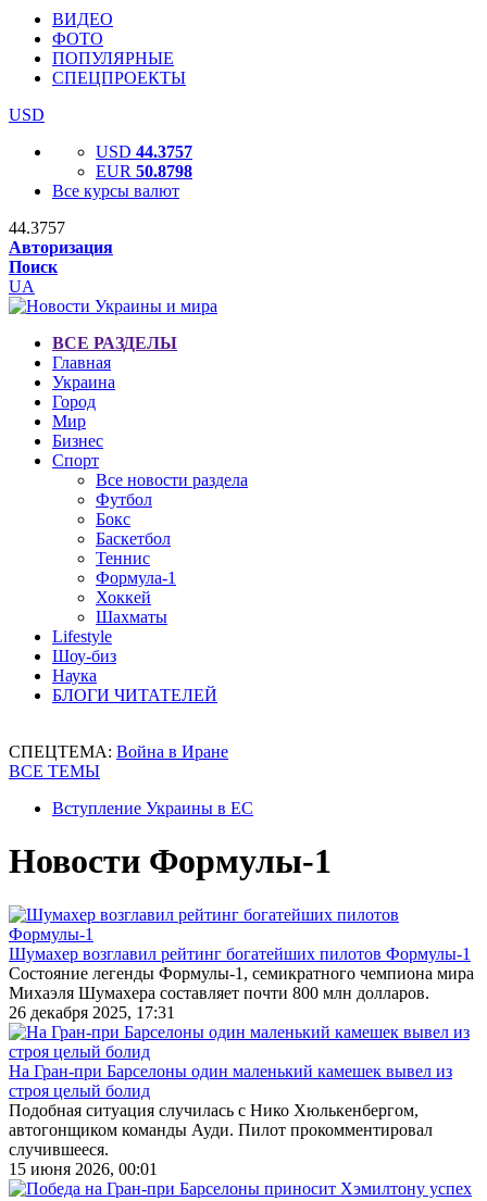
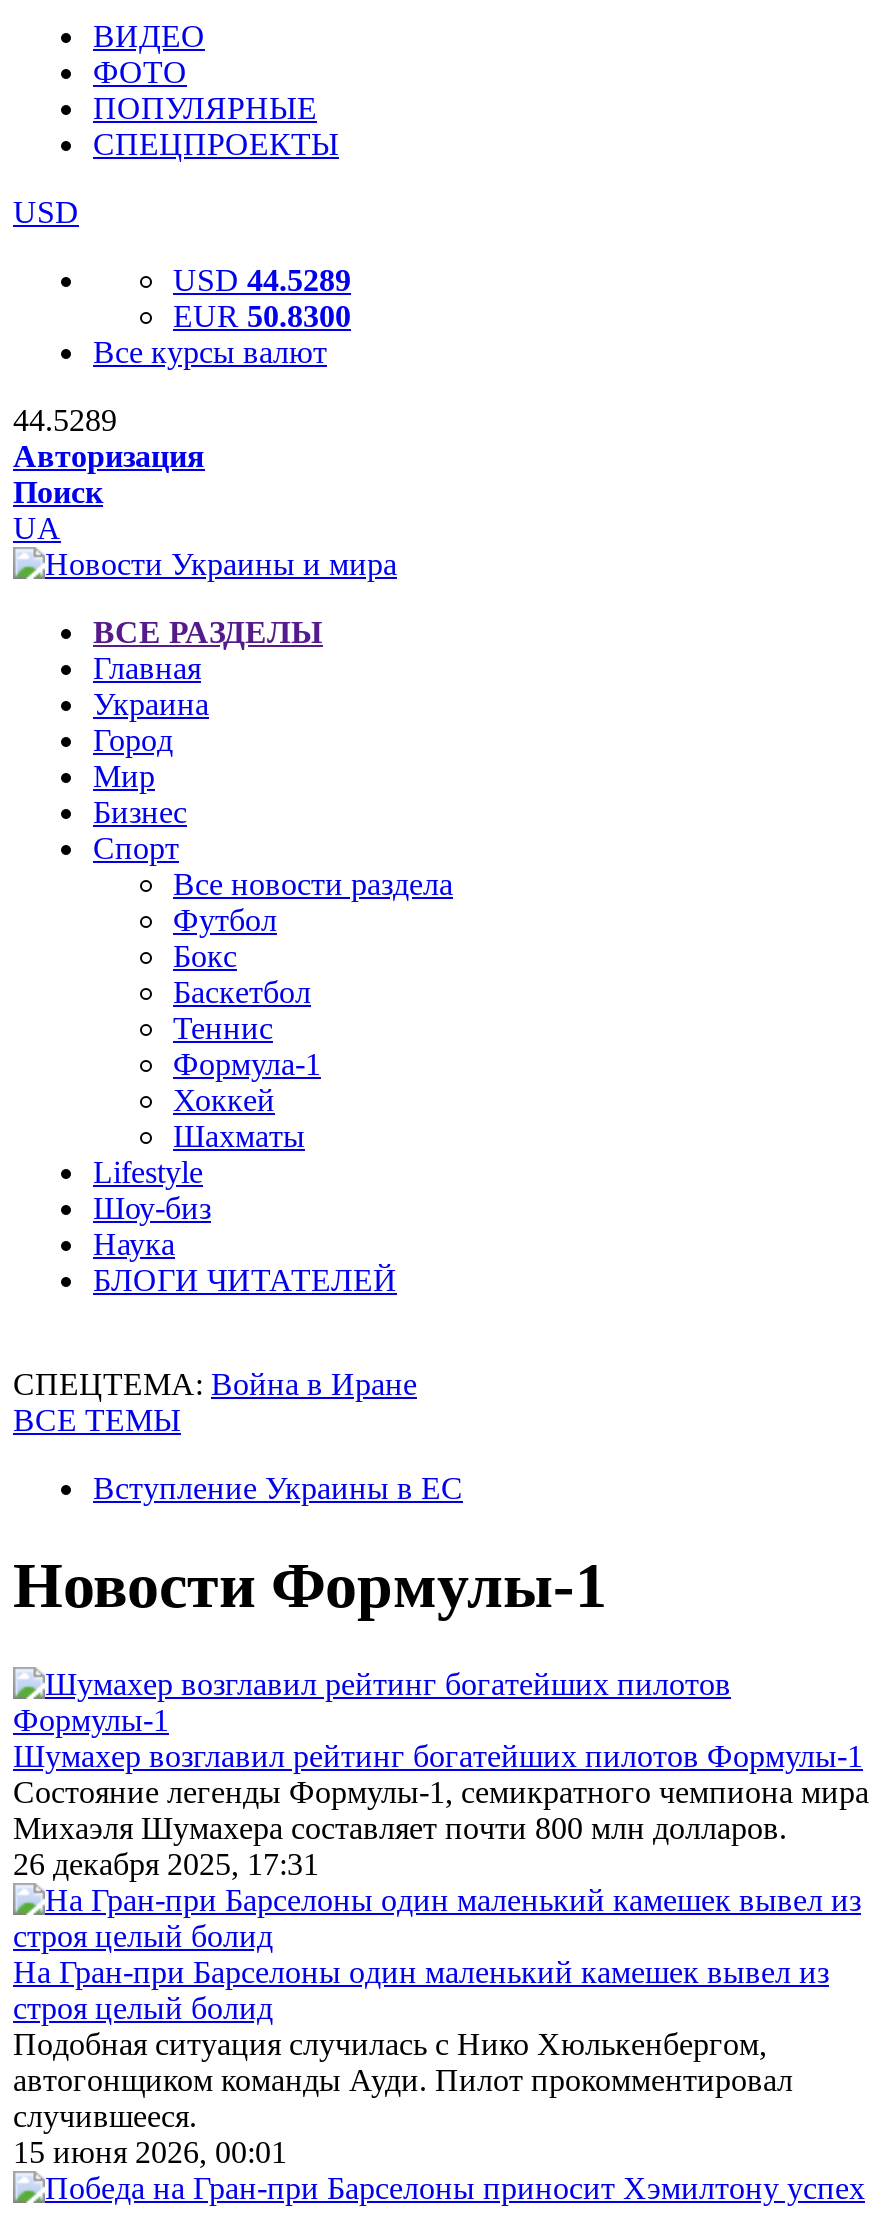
- USD 44.3757
+ USD 44.5289

- EUR 50.8798
+ EUR 50.8300

- 44.3757
+ 44.5289
